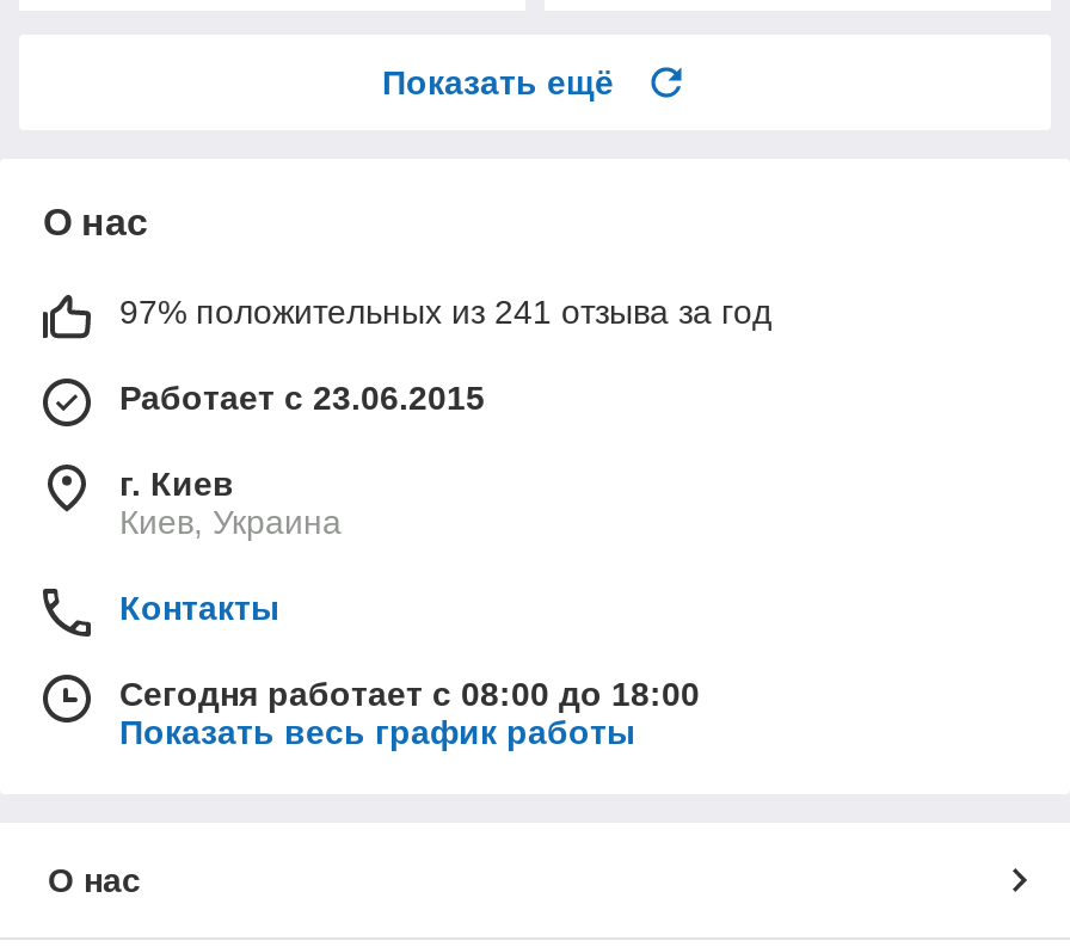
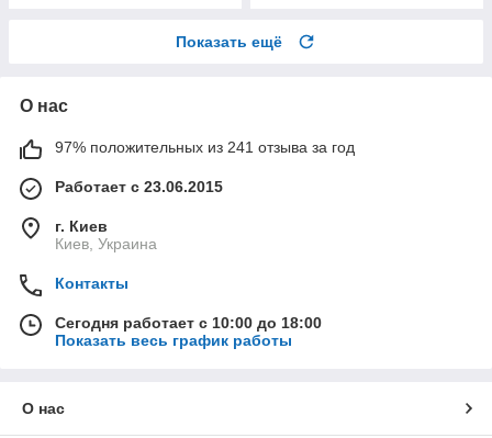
- Сегодня работает с 08:00 до 18:00
+ Сегодня работает с 10:00 до 18:00
